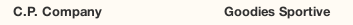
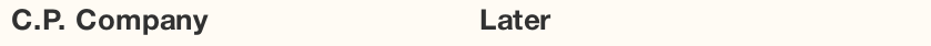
- Goodies Sportive
+ Later
